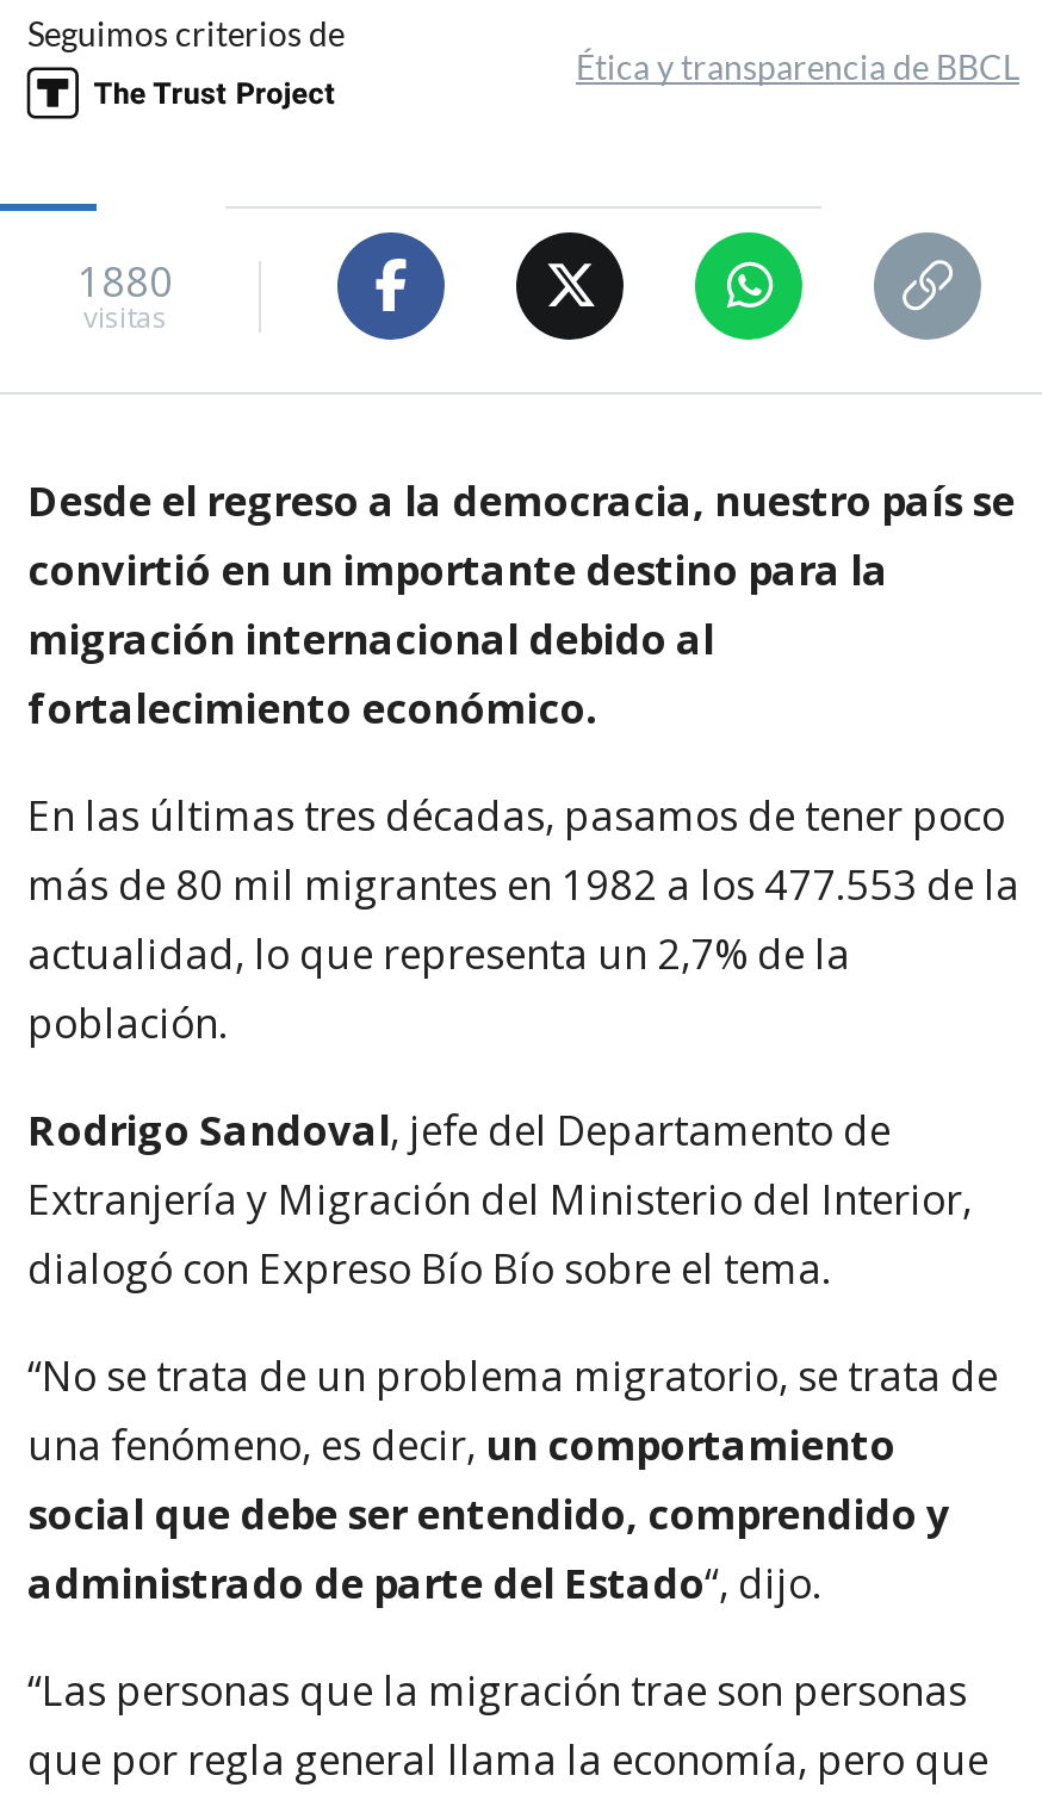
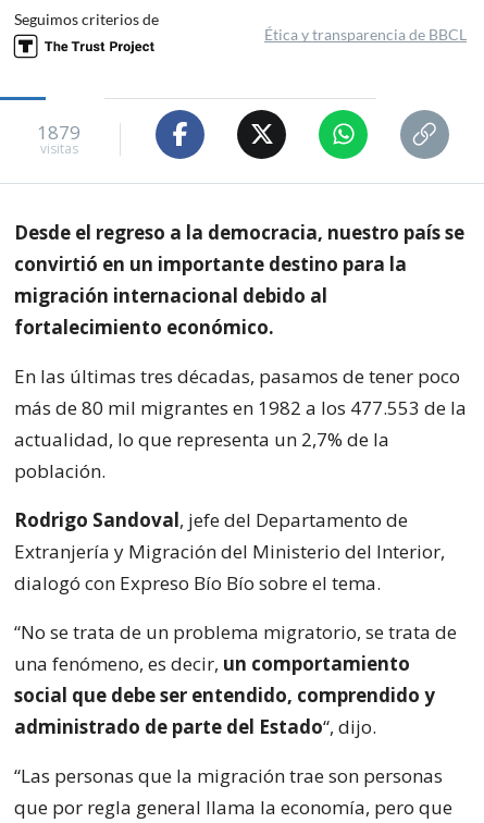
- 1880
+ 1879
